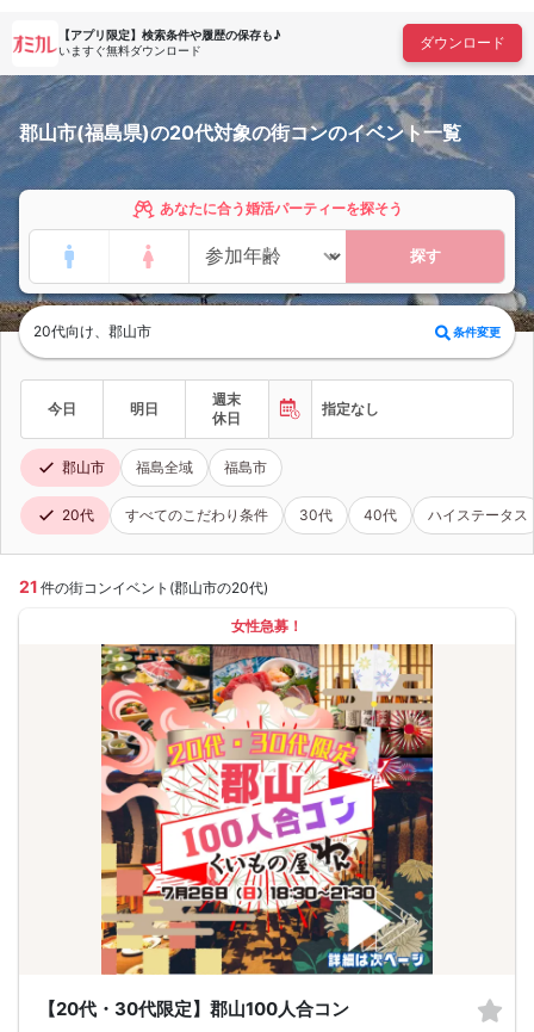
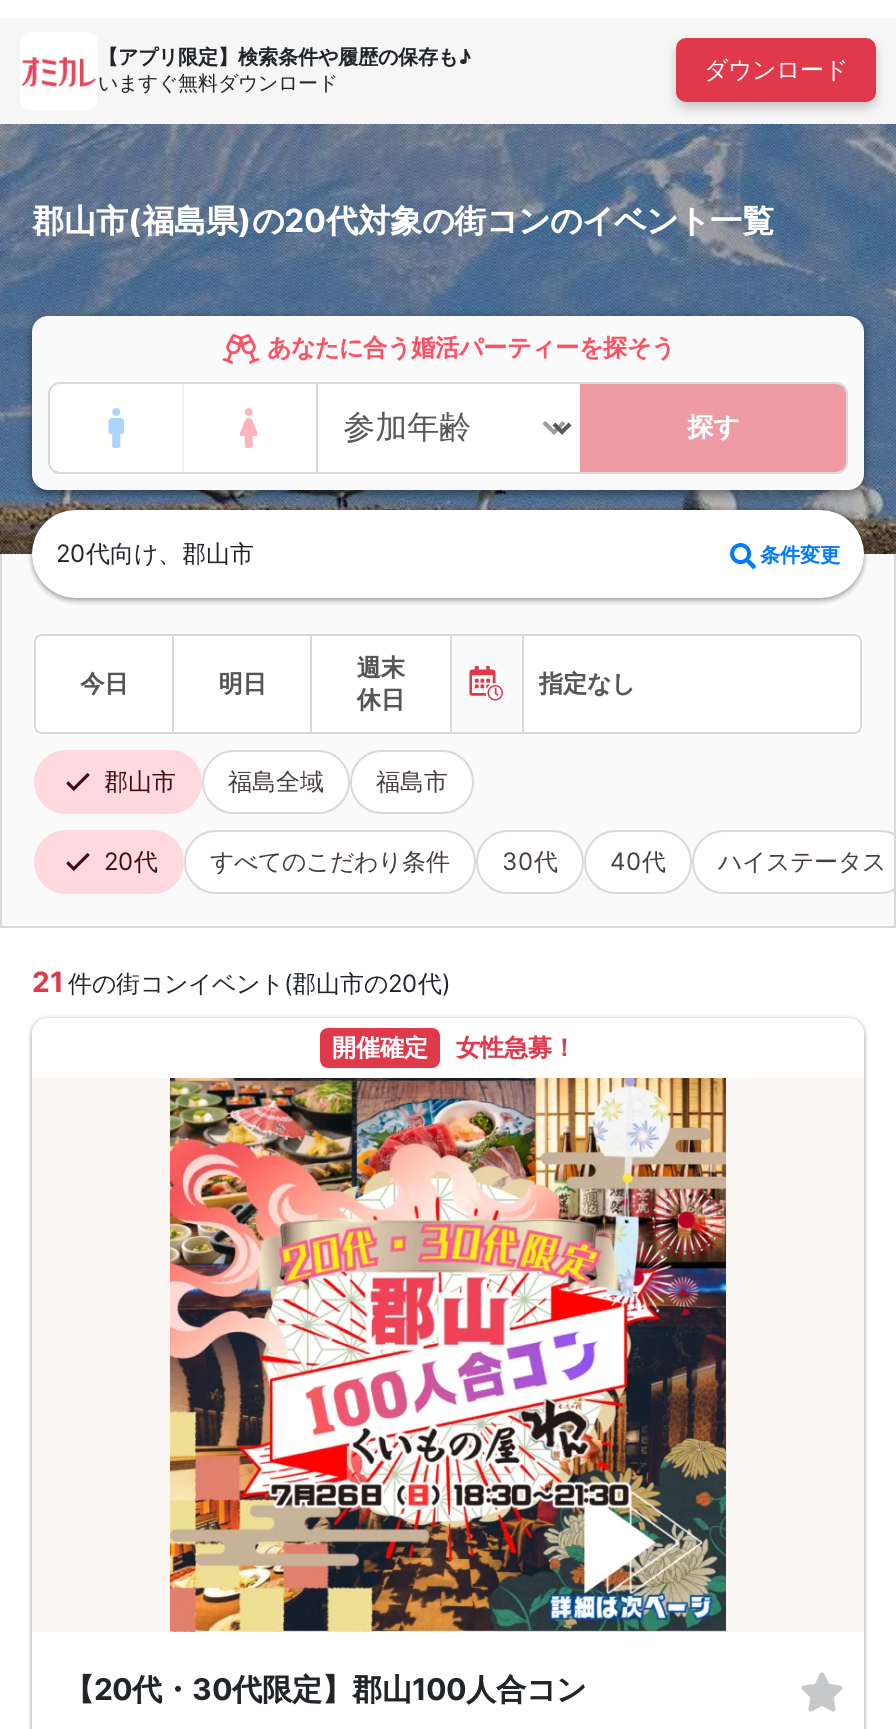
+ 開催確定
